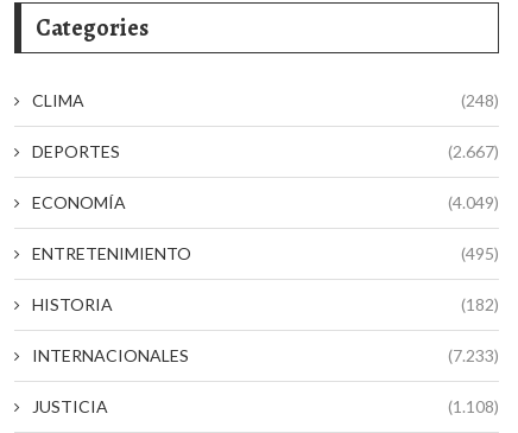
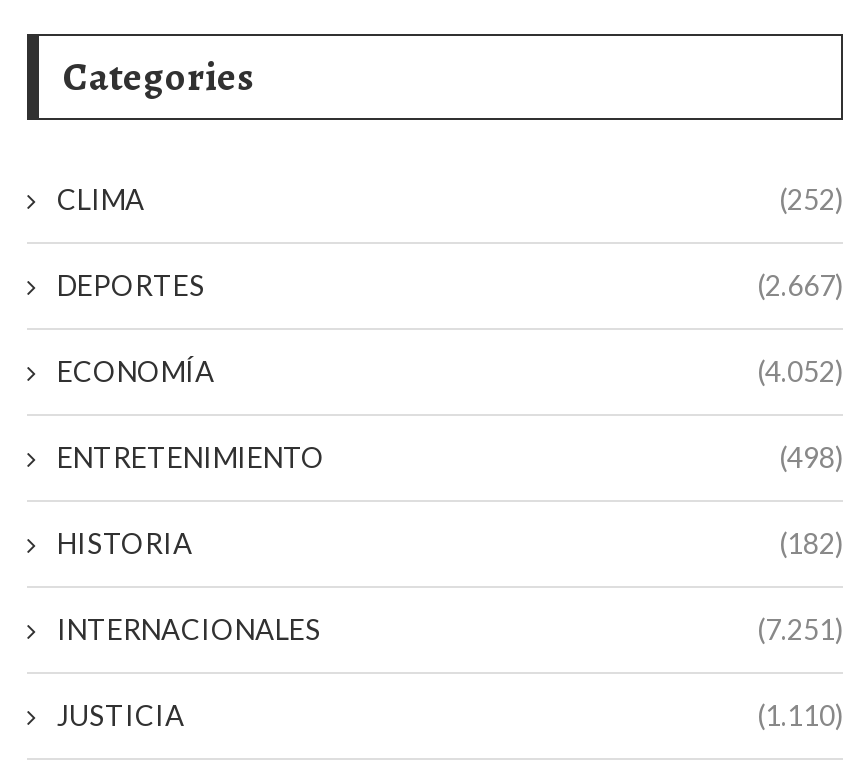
- (248)
+ (252)

- (4.049)
+ (4.052)

- (495)
+ (498)

- (7.233)
+ (7.251)

- (1.108)
+ (1.110)
